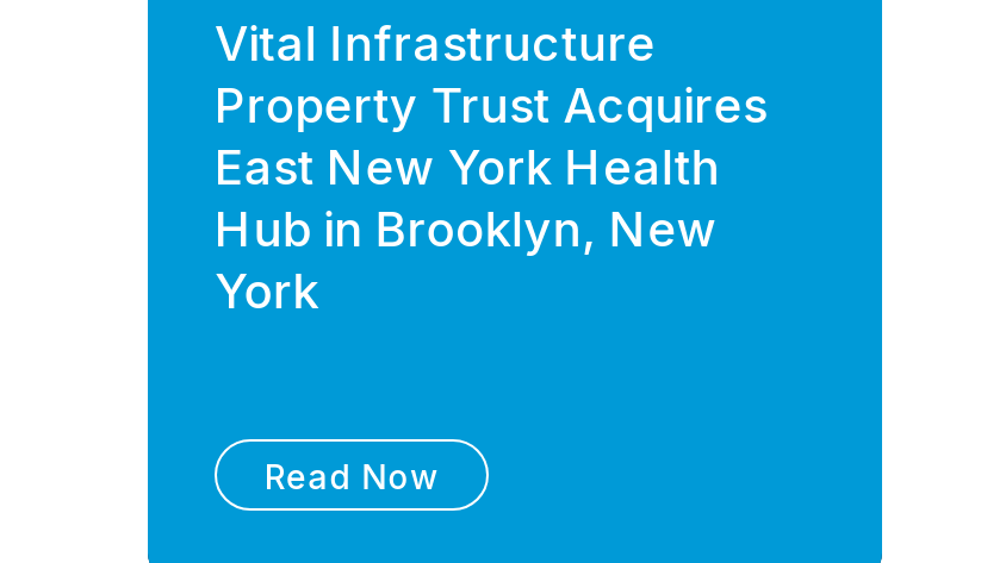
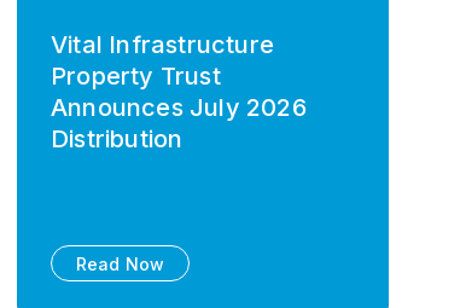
- Property Trust Acquires
- East New York Health
- Hub in Brooklyn, New
- York
+ Property Trust
+ Announces July 2026
+ Distribution
